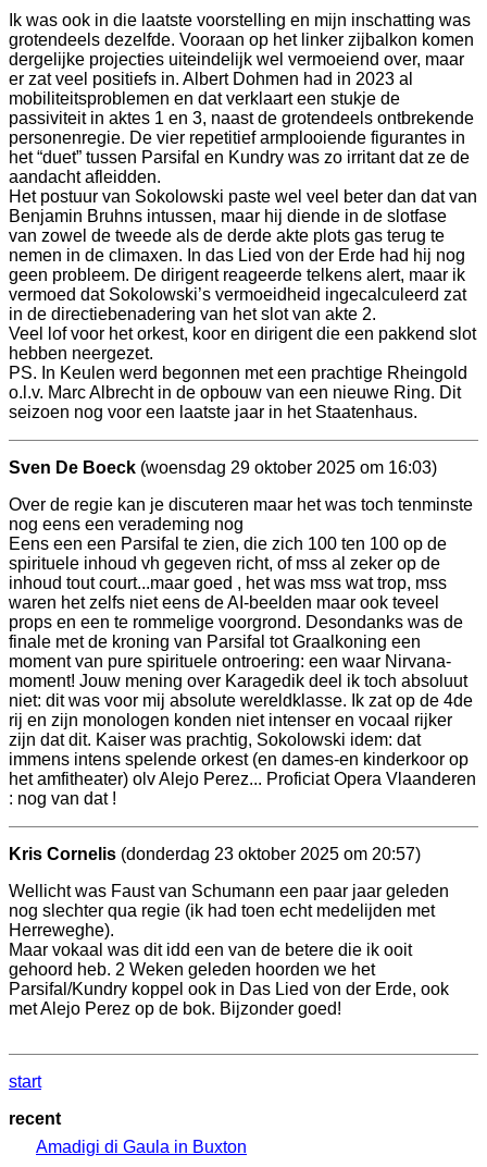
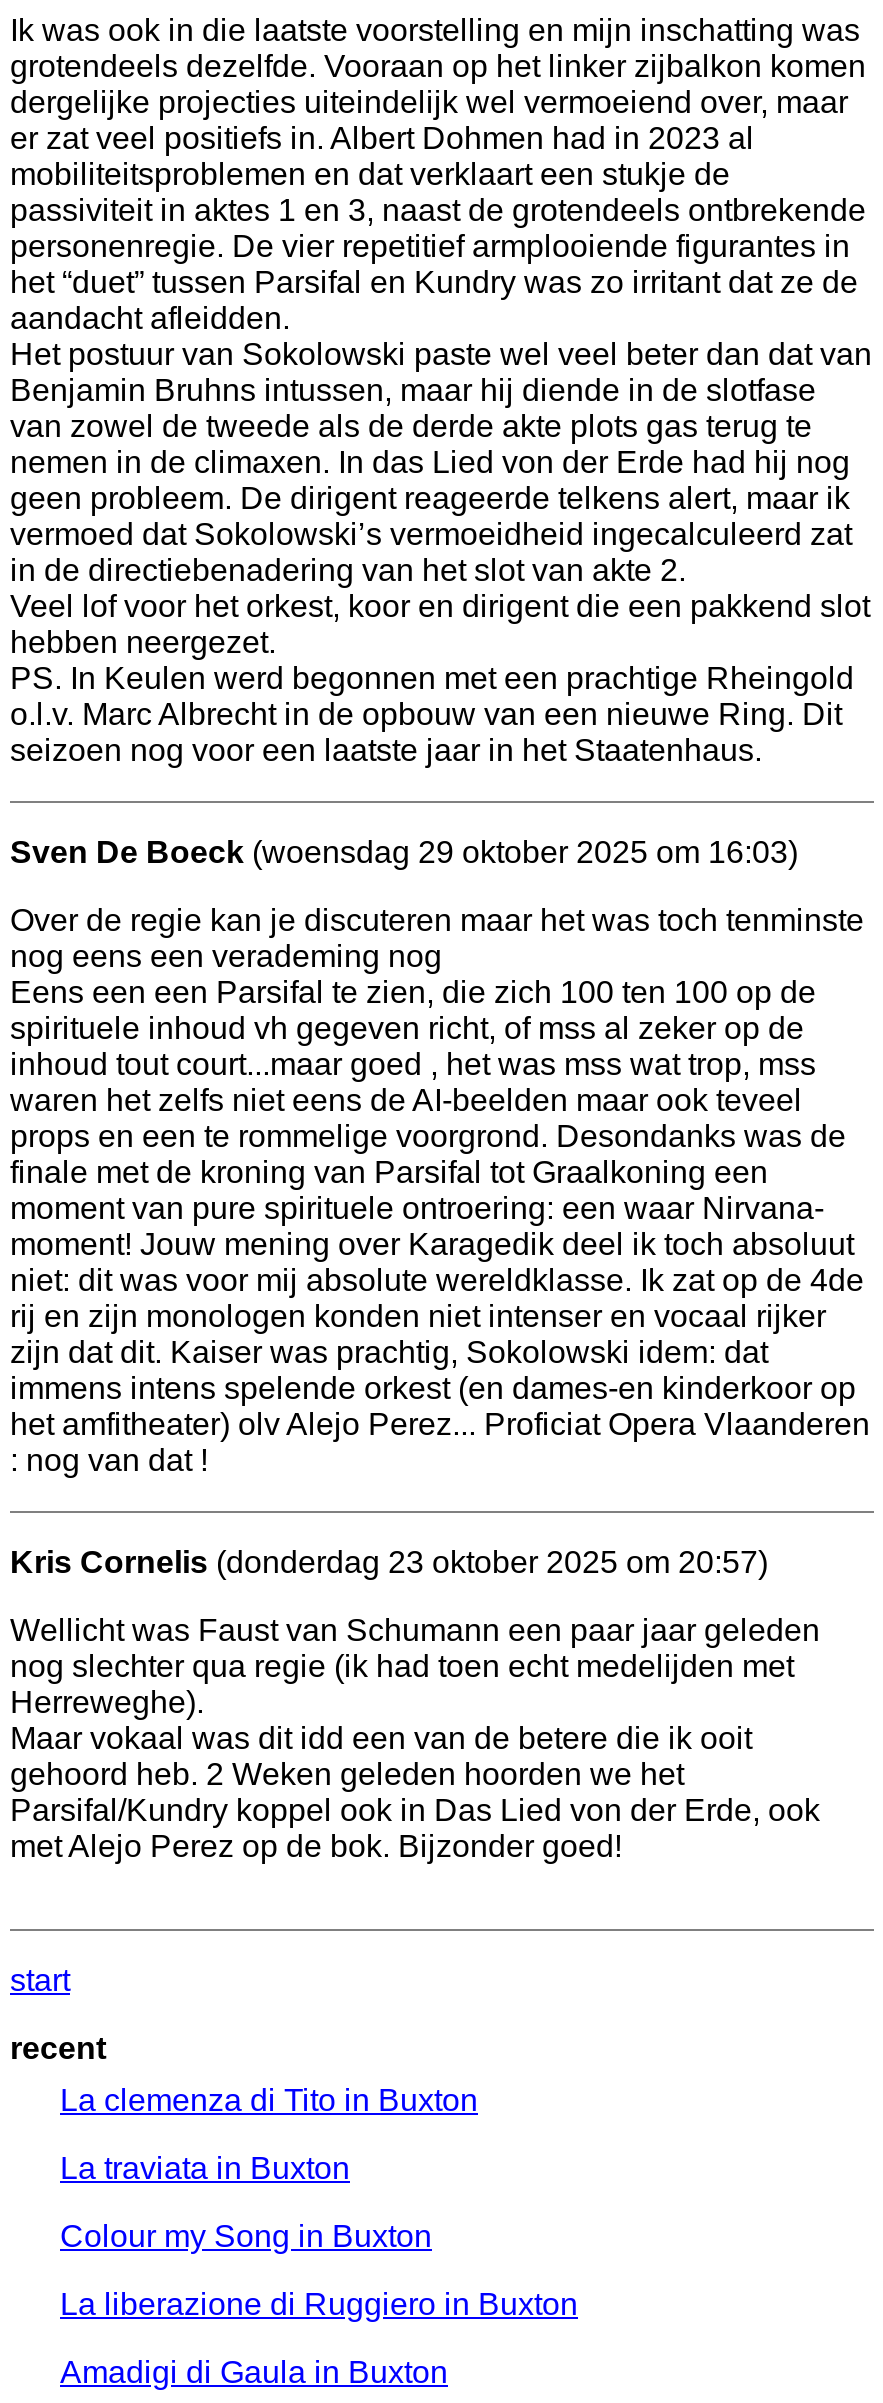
+ La clemenza di Tito in Buxton
+ La traviata in Buxton
+ Colour my Song in Buxton
+ La liberazione di Ruggiero in Buxton
